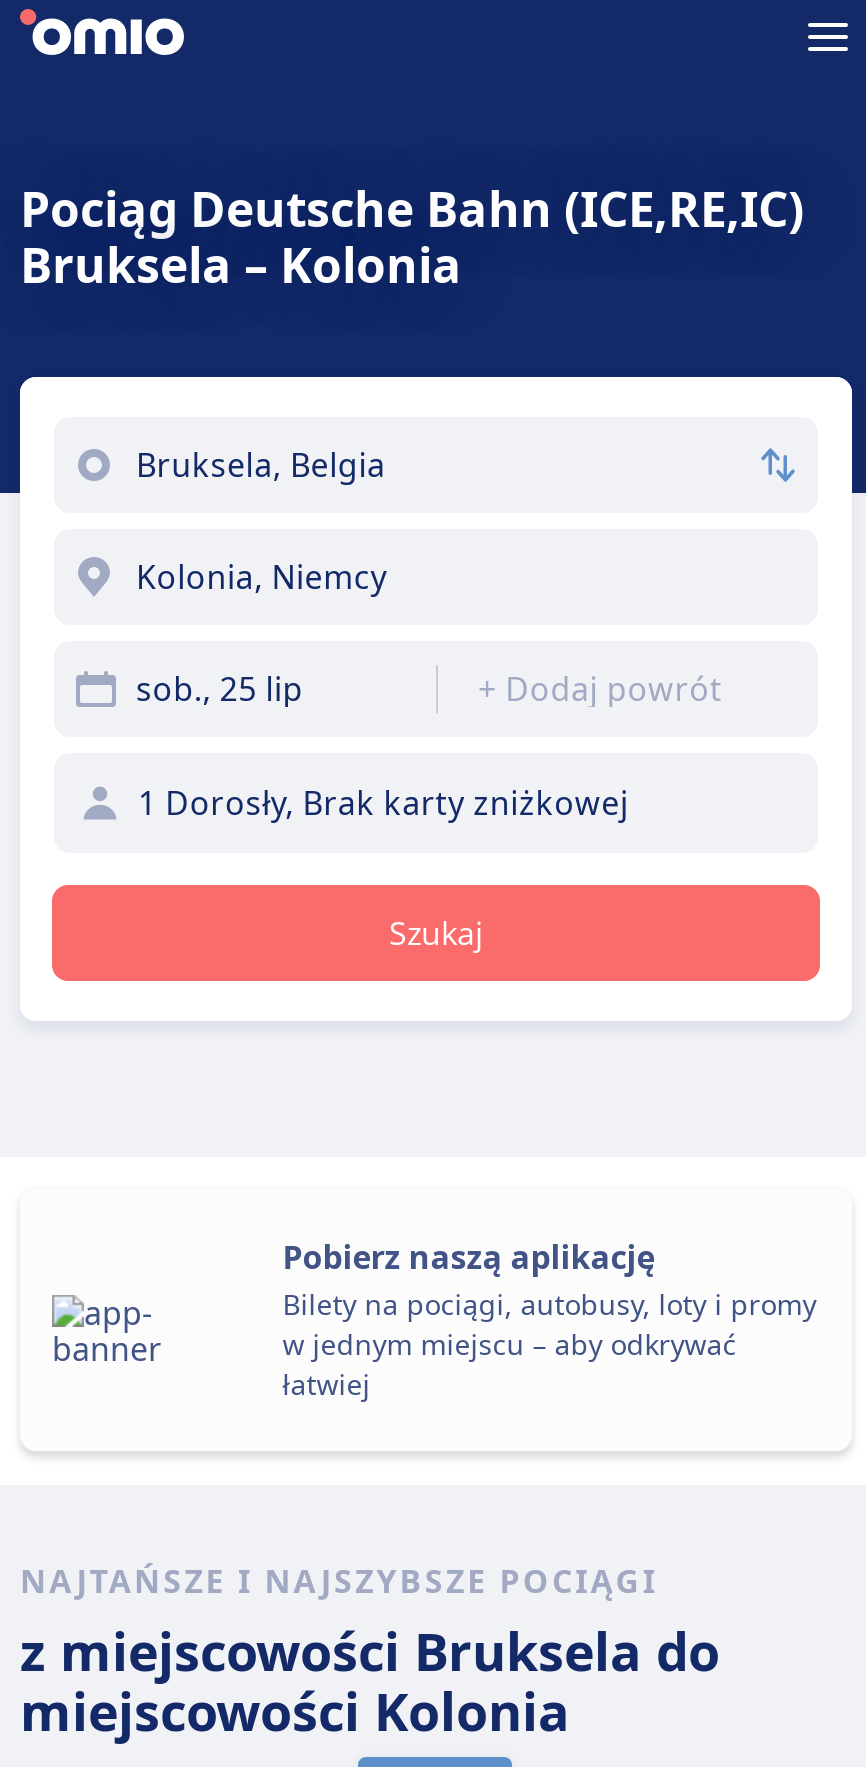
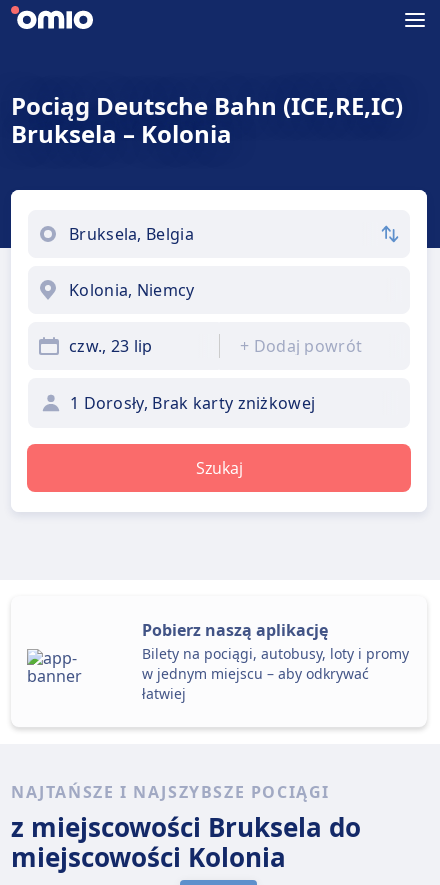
- sob., 25 lip
+ czw., 23 lip
